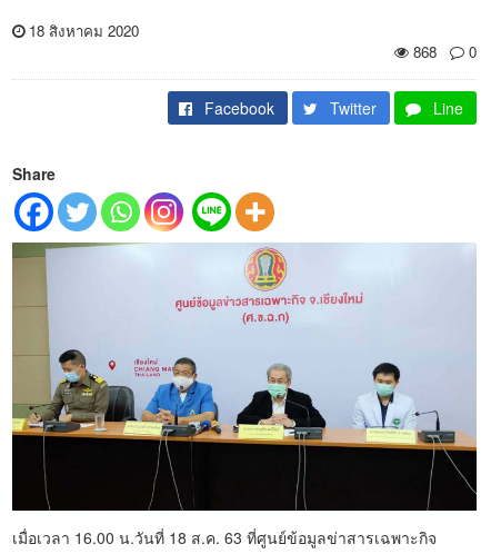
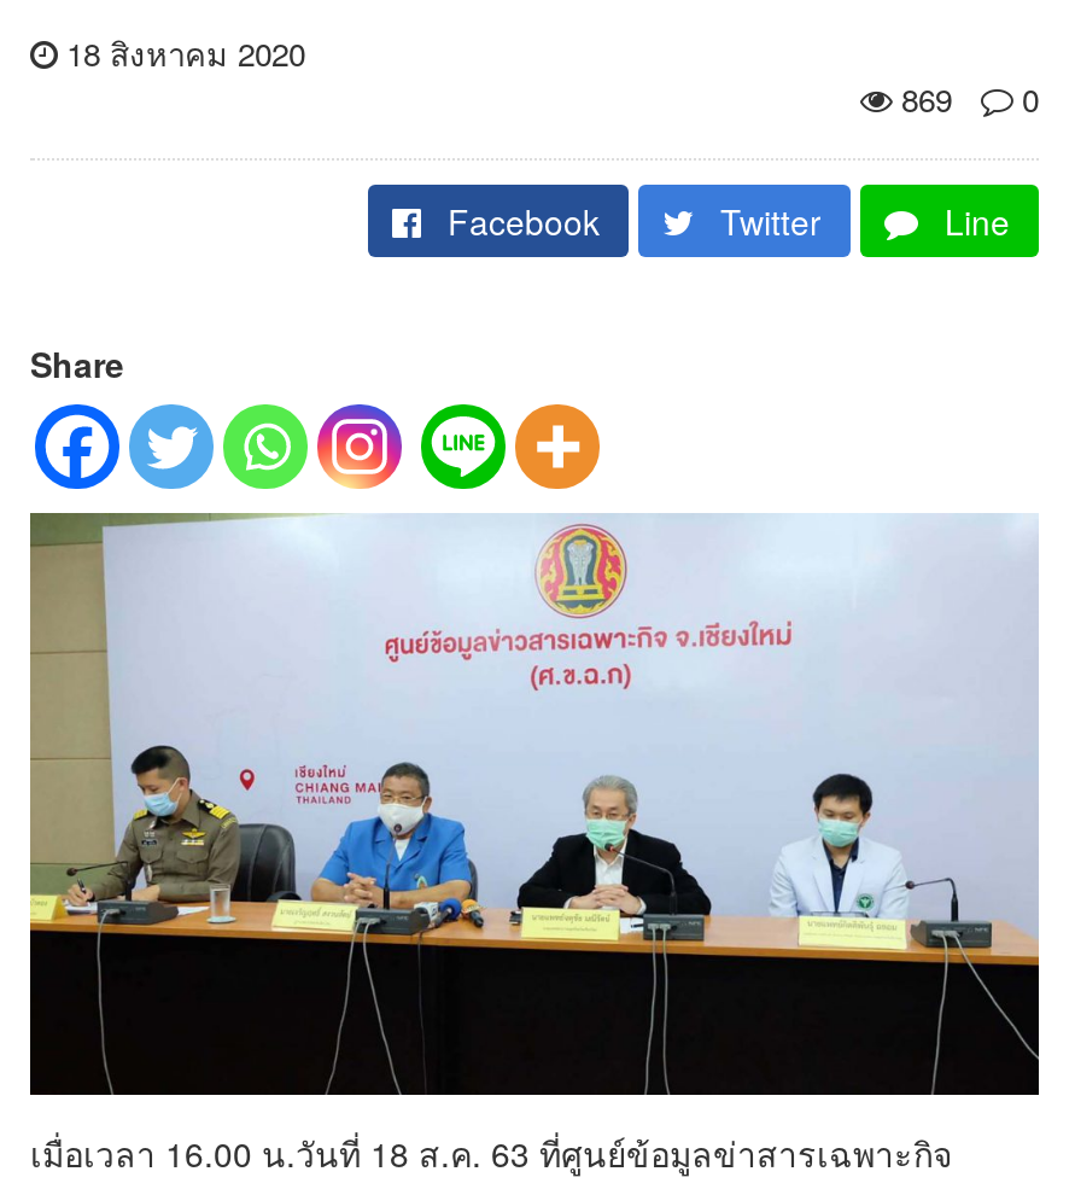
- 868 0
+ 869 0
